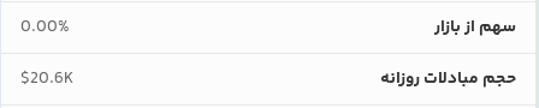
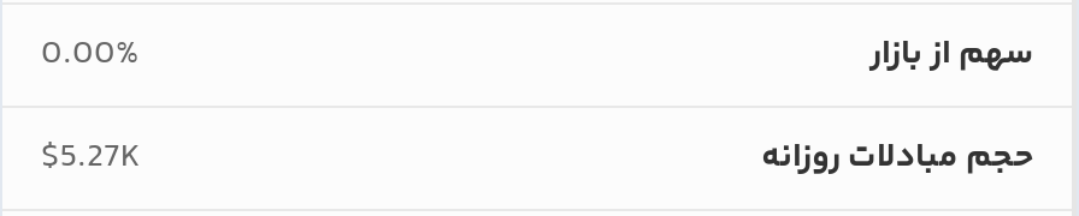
- $20.6K
+ $5.27K
